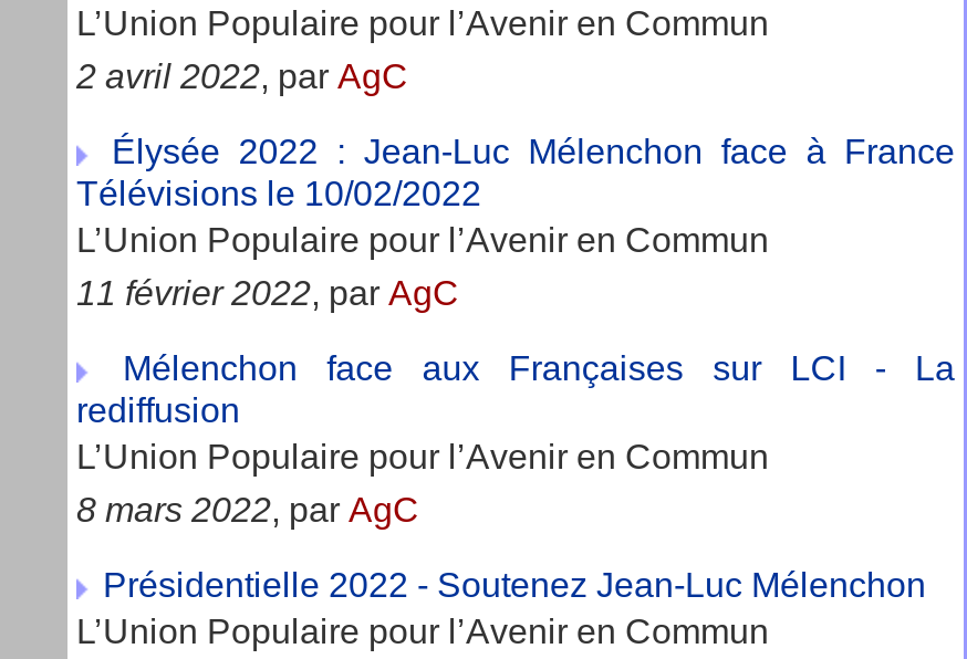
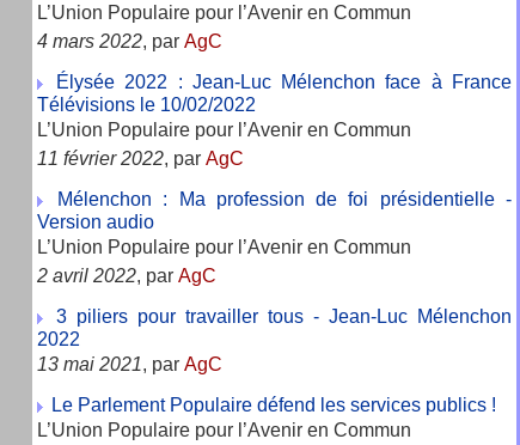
- 2 avril 2022, par AgC
+ 4 mars 2022, par AgC

- Mélenchon face aux Françaises sur LCI - La
- rediffusion
+ Mélenchon : Ma profession de foi présidentielle -
+ Version audio

- 8 mars 2022, par AgC
- Présidentielle 2022 - Soutenez Jean‑Luc Mélenchon
+ 2 avril 2022, par AgC
+ 3 piliers pour travailler tous - Jean-Luc Mélenchon
+ 2022
+ 13 mai 2021, par AgC
+ Le Parlement Populaire défend les services publics !
